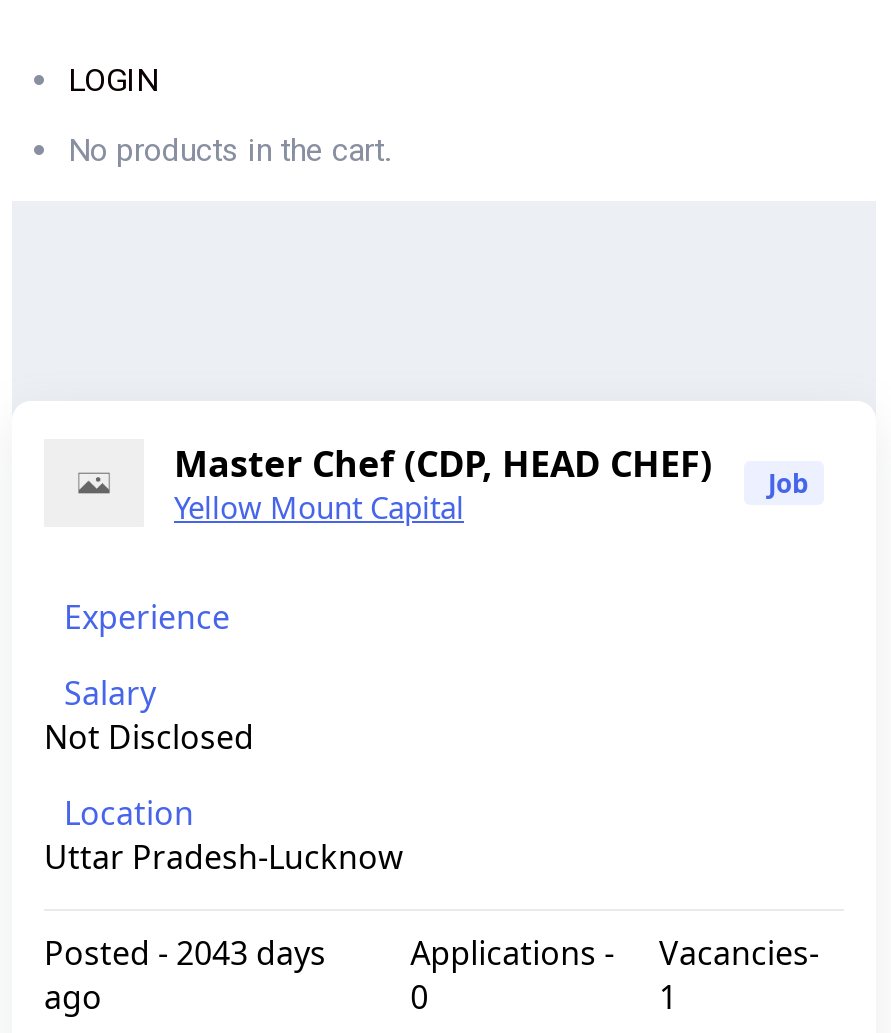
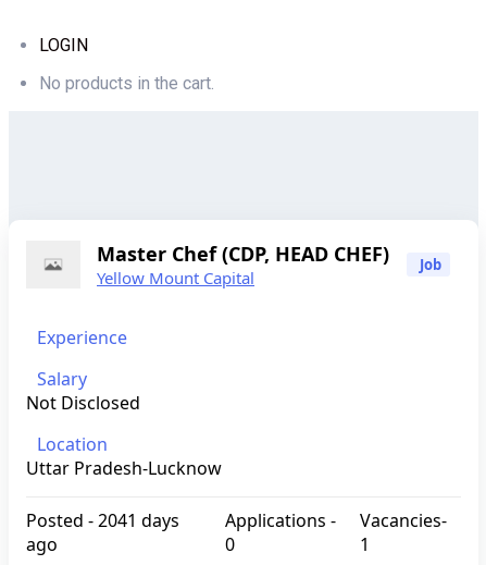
- Posted - 2043 days Applications - Vacancies-
+ Posted - 2041 days Applications - Vacancies-
